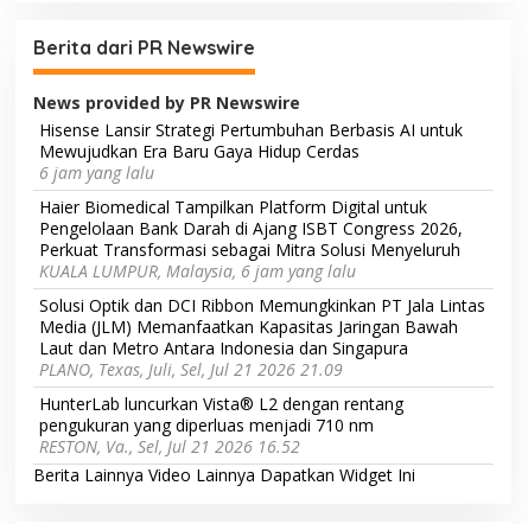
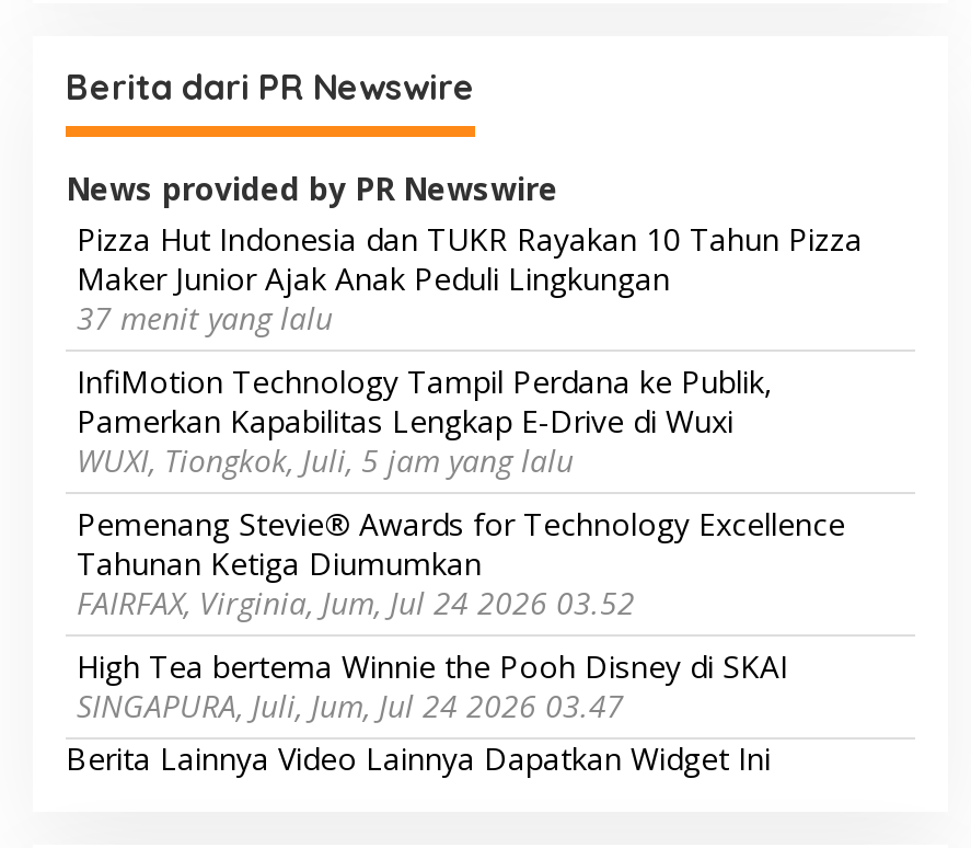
- Hisense Lansir Strategi Pertumbuhan Berbasis AI untuk
- Mewujudkan Era Baru Gaya Hidup Cerdas
- 6 jam yang lalu
+ Pizza Hut Indonesia dan TUKR Rayakan 10 Tahun Pizza
+ Maker Junior Ajak Anak Peduli Lingkungan
+ 37 menit yang lalu

- Haier Biomedical Tampilkan Platform Digital untuk
- Pengelolaan Bank Darah di Ajang ISBT Congress 2026,
- Perkuat Transformasi sebagai Mitra Solusi Menyeluruh
- KUALA LUMPUR, Malaysia, 6 jam yang lalu
+ InfiMotion Technology Tampil Perdana ke Publik,
+ Pamerkan Kapabilitas Lengkap E-Drive di Wuxi
+ WUXI, Tiongkok, Juli, 5 jam yang lalu

- Solusi Optik dan DCI Ribbon Memungkinkan PT Jala Lintas
- Media (JLM) Memanfaatkan Kapasitas Jaringan Bawah
- Laut dan Metro Antara Indonesia dan Singapura
- PLANO, Texas, Juli, Sel, Jul 21 2026 21.09
+ Pemenang Stevie® Awards for Technology Excellence
+ Tahunan Ketiga Diumumkan
+ FAIRFAX, Virginia, Jum, Jul 24 2026 03.52

- HunterLab luncurkan Vista® L2 dengan rentang
- pengukuran yang diperluas menjadi 710 nm
- RESTON, Va., Sel, Jul 21 2026 16.52
+ High Tea bertema Winnie the Pooh Disney di SKAI
+ SINGAPURA, Juli, Jum, Jul 24 2026 03.47
